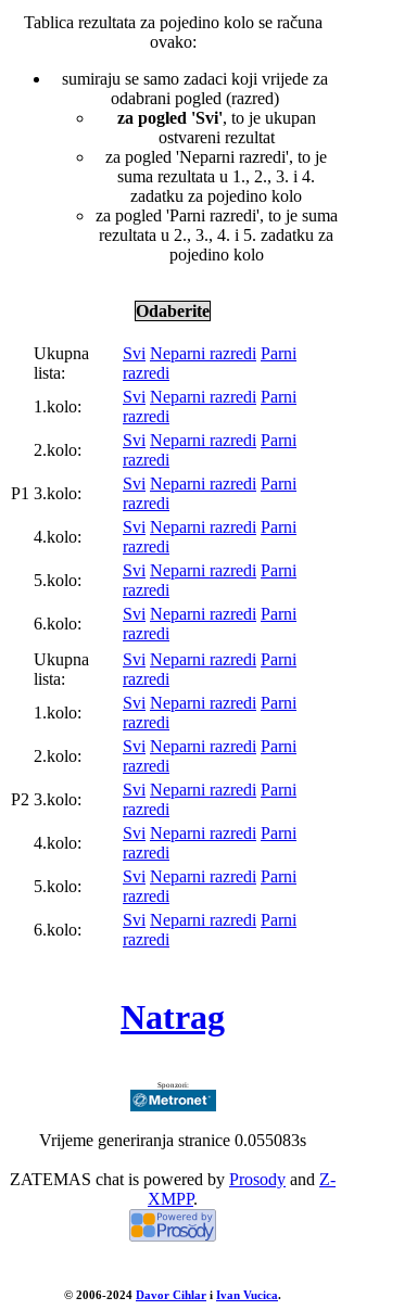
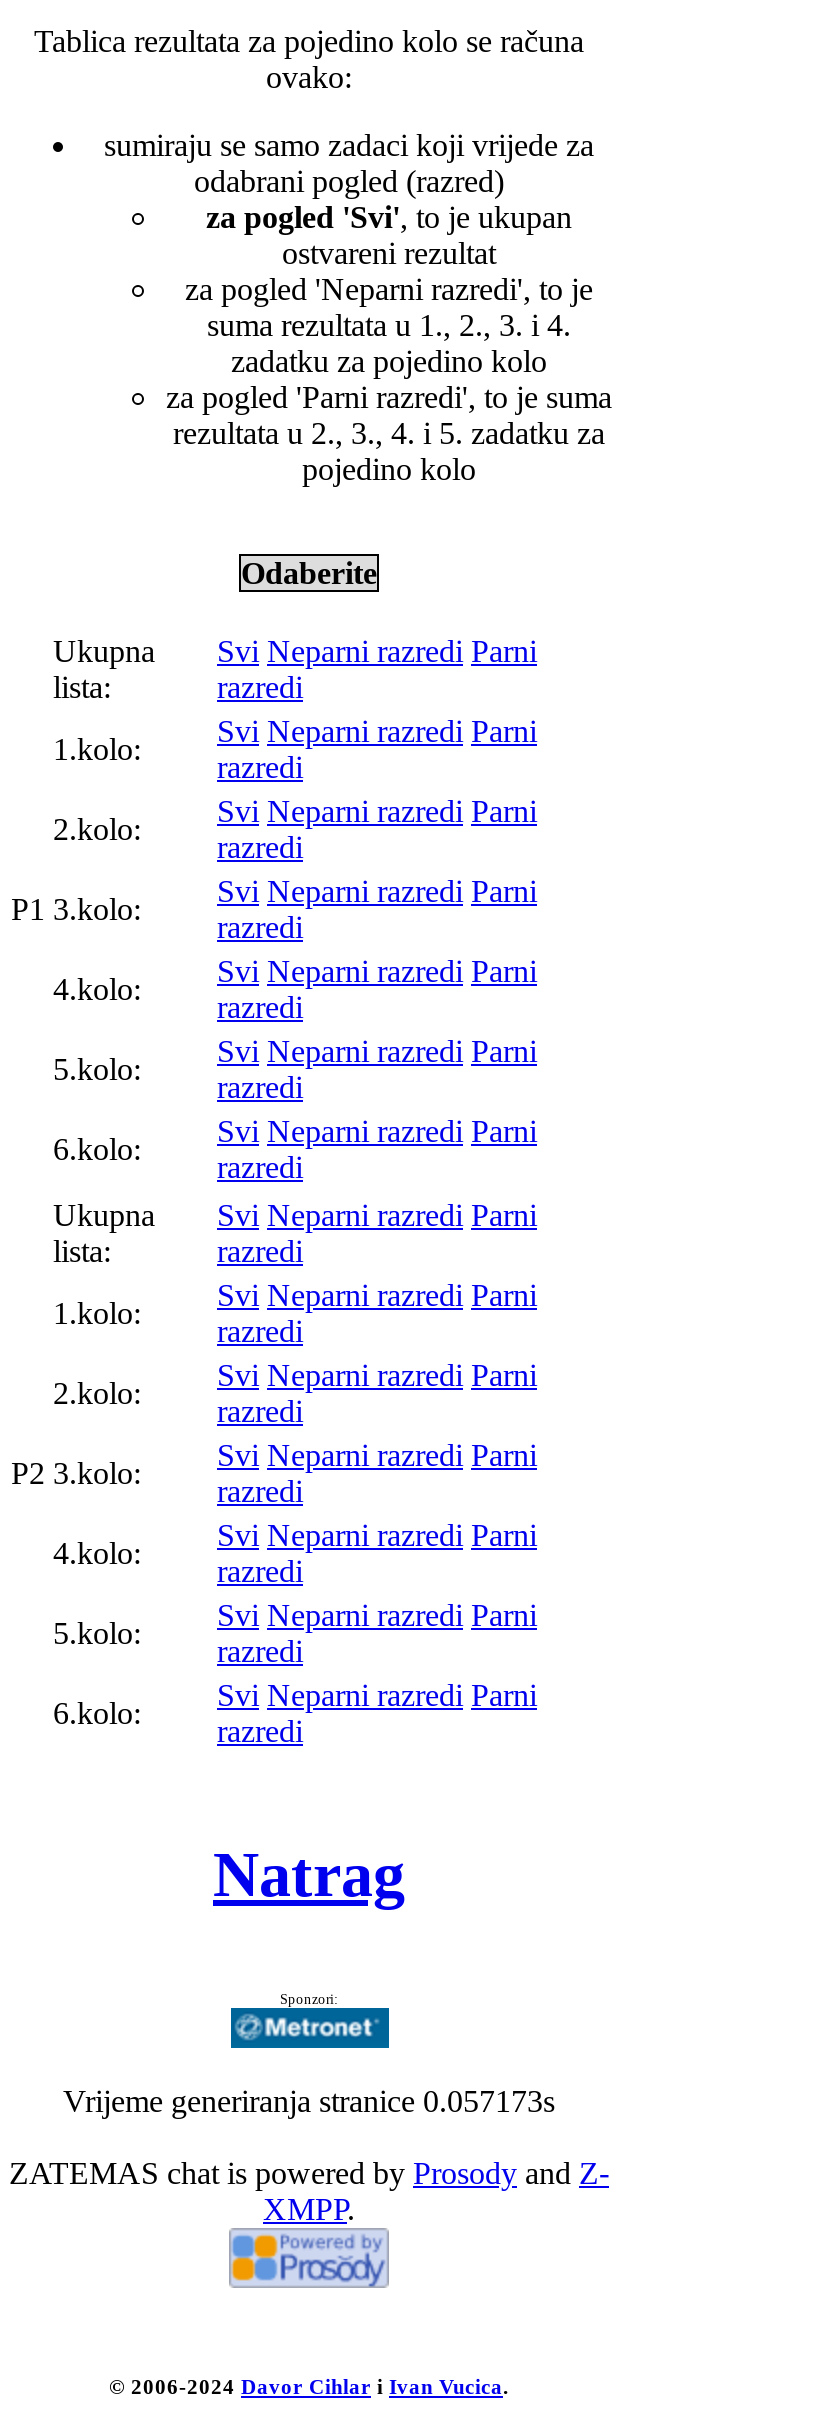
- Vrijeme generiranja stranice 0.055083s
+ Vrijeme generiranja stranice 0.057173s
